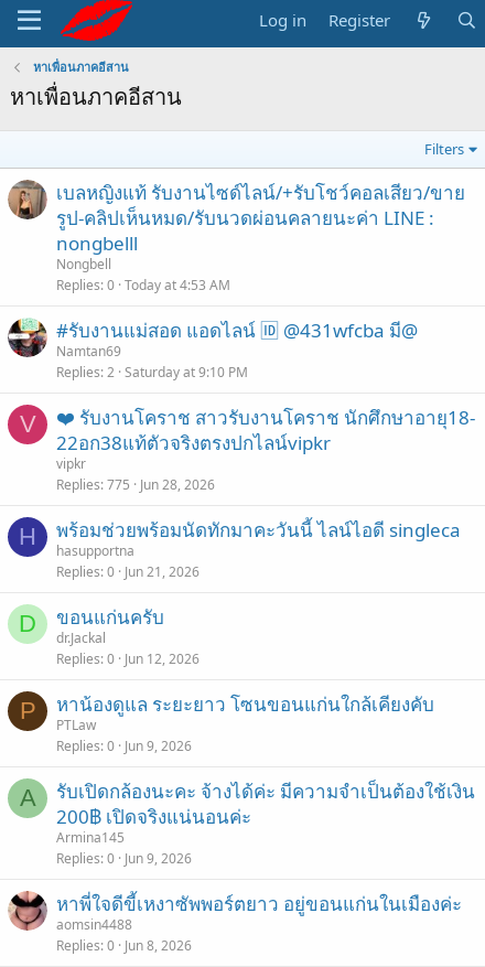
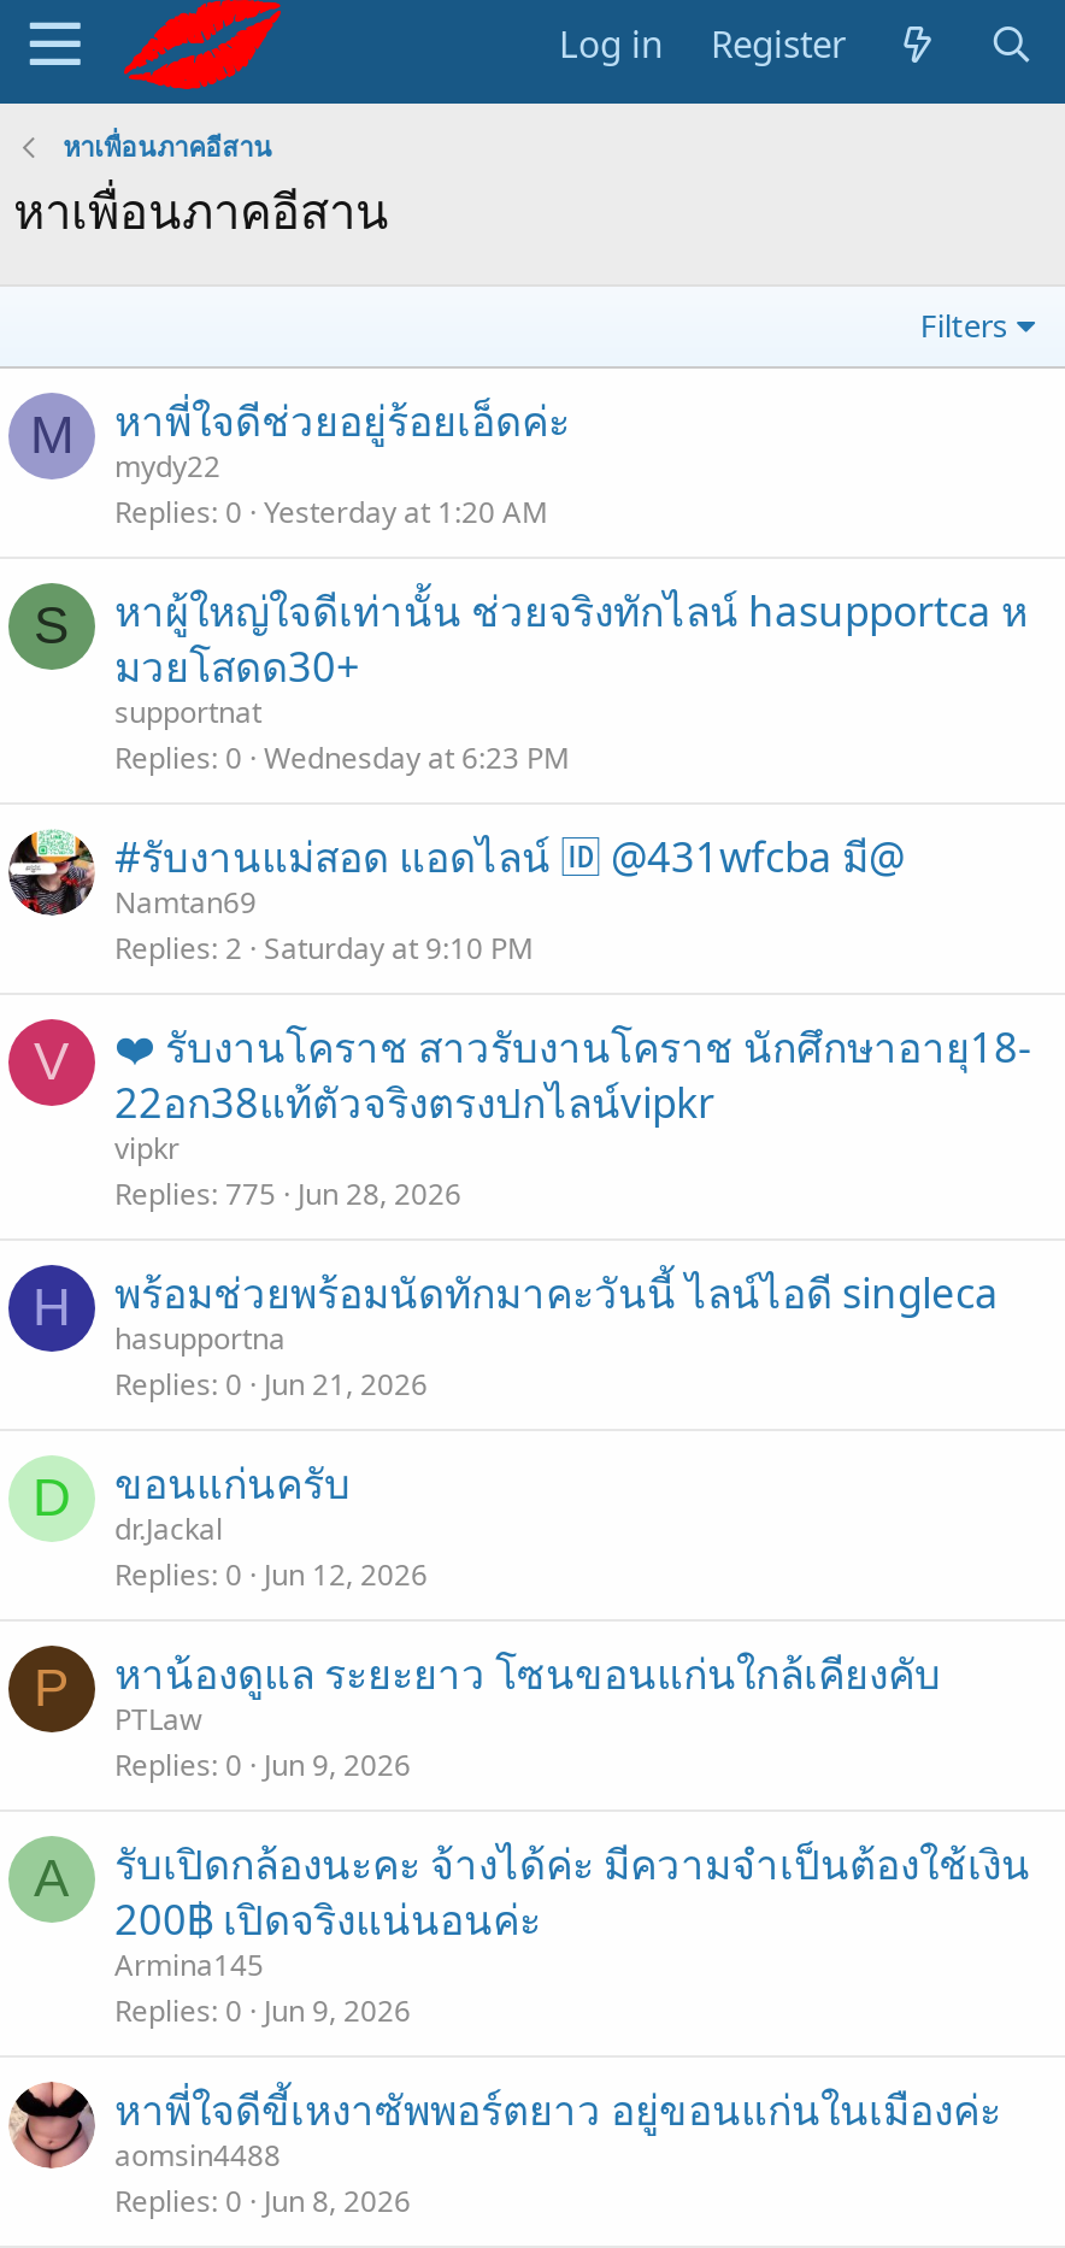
- เบลหญิงแท้ รับงานไซด์ไลน์/+รับโชว์คอลเสียว/ขาย
- รูป-คลิปเห็นหมด/รับนวดผ่อนคลายนะค่า LINE :
- nongbelll
- Nongbell
- Replies 0 Today at 4:53 AM
+ M
+ หาพี่ใจดีช่วยอยู่ร้อยเอ็ดค่ะ
+ mydy22
+ Replies 0 Yesterday at 1:20 AM
+ S
+ หาผู้ใหญ่ใจดีเท่านั้น ช่วยจริงทักไลน์ hasupportca ห
+ มวยโสดด30+
+ supportnat
+ Replies 0 Wednesday at 6:23 PM
